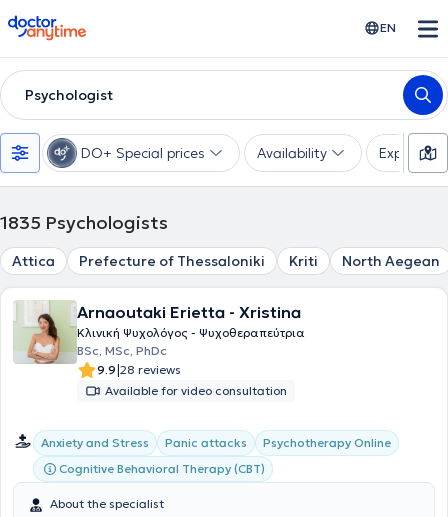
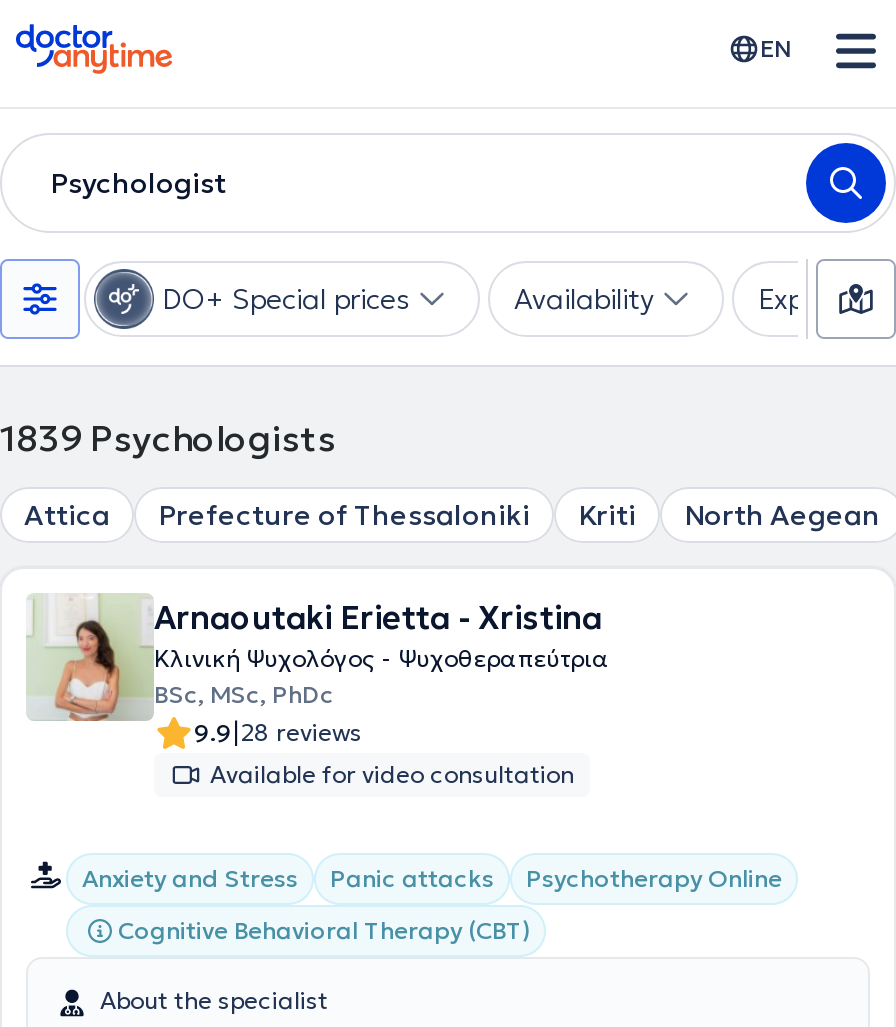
- 1835 Psychologists
+ 1839 Psychologists
